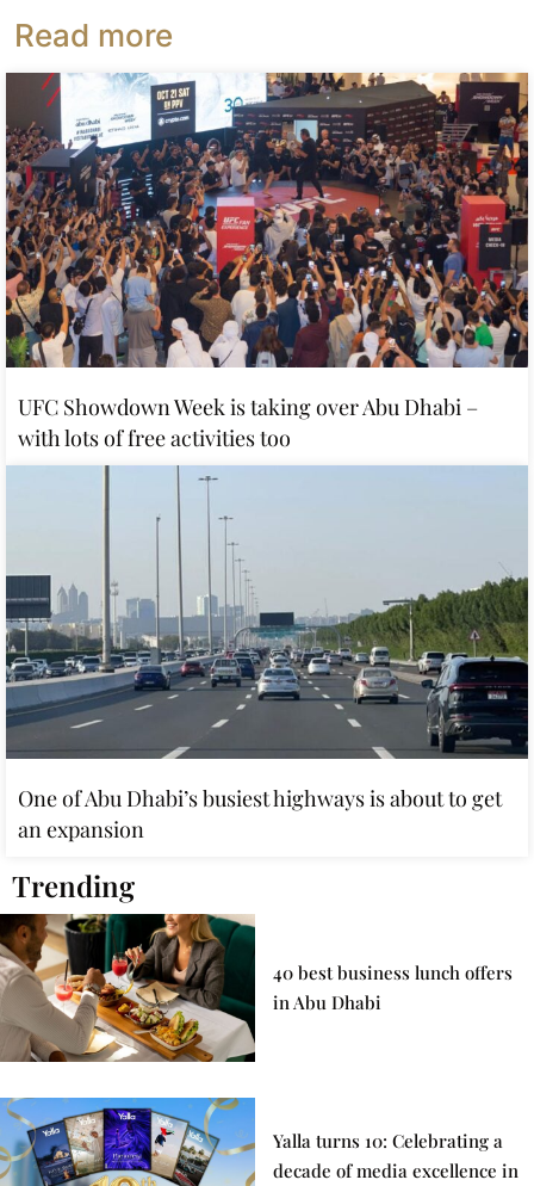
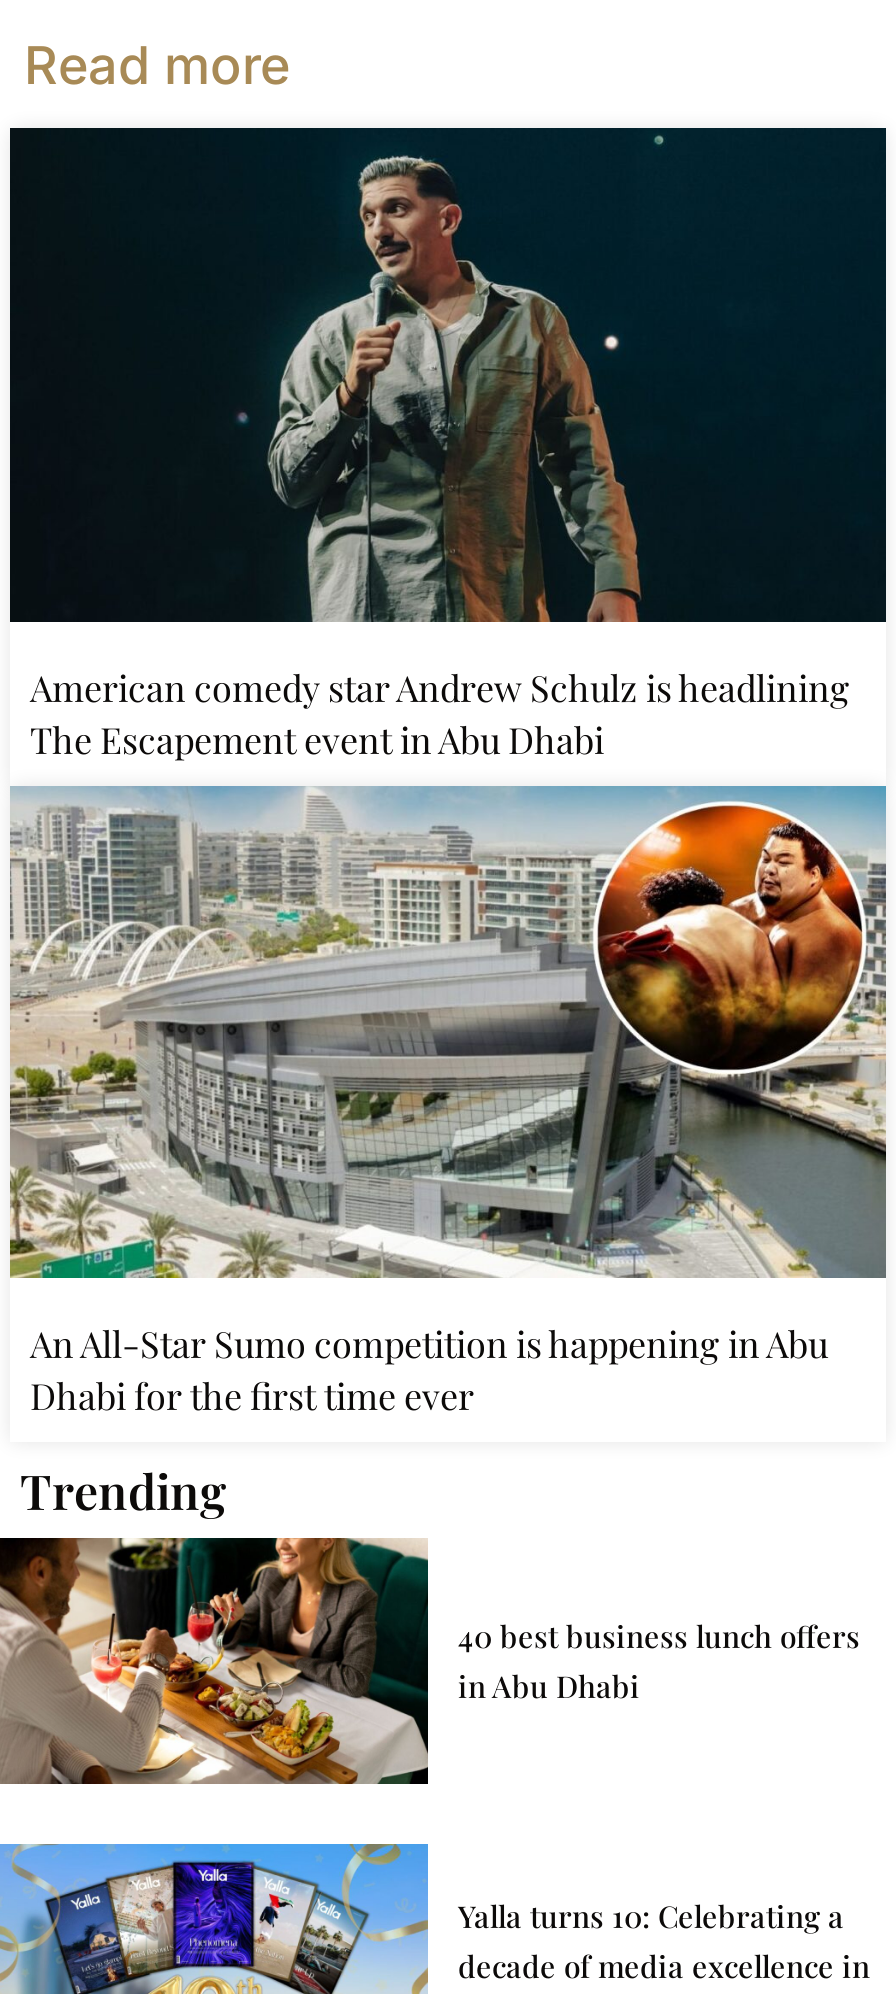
- [image]
- UFC Showdown Week is taking over Abu Dhabi –
- with lots of free activities too
+ [image]
+ American comedy star Andrew Schulz is headlining
+ The Escapement event in Abu Dhabi

- [image]
- One of Abu Dhabi’s busiest highways is about to get
- an expansion
+ [image]
+ An All-Star Sumo competition is happening in Abu
+ Dhabi for the first time ever
